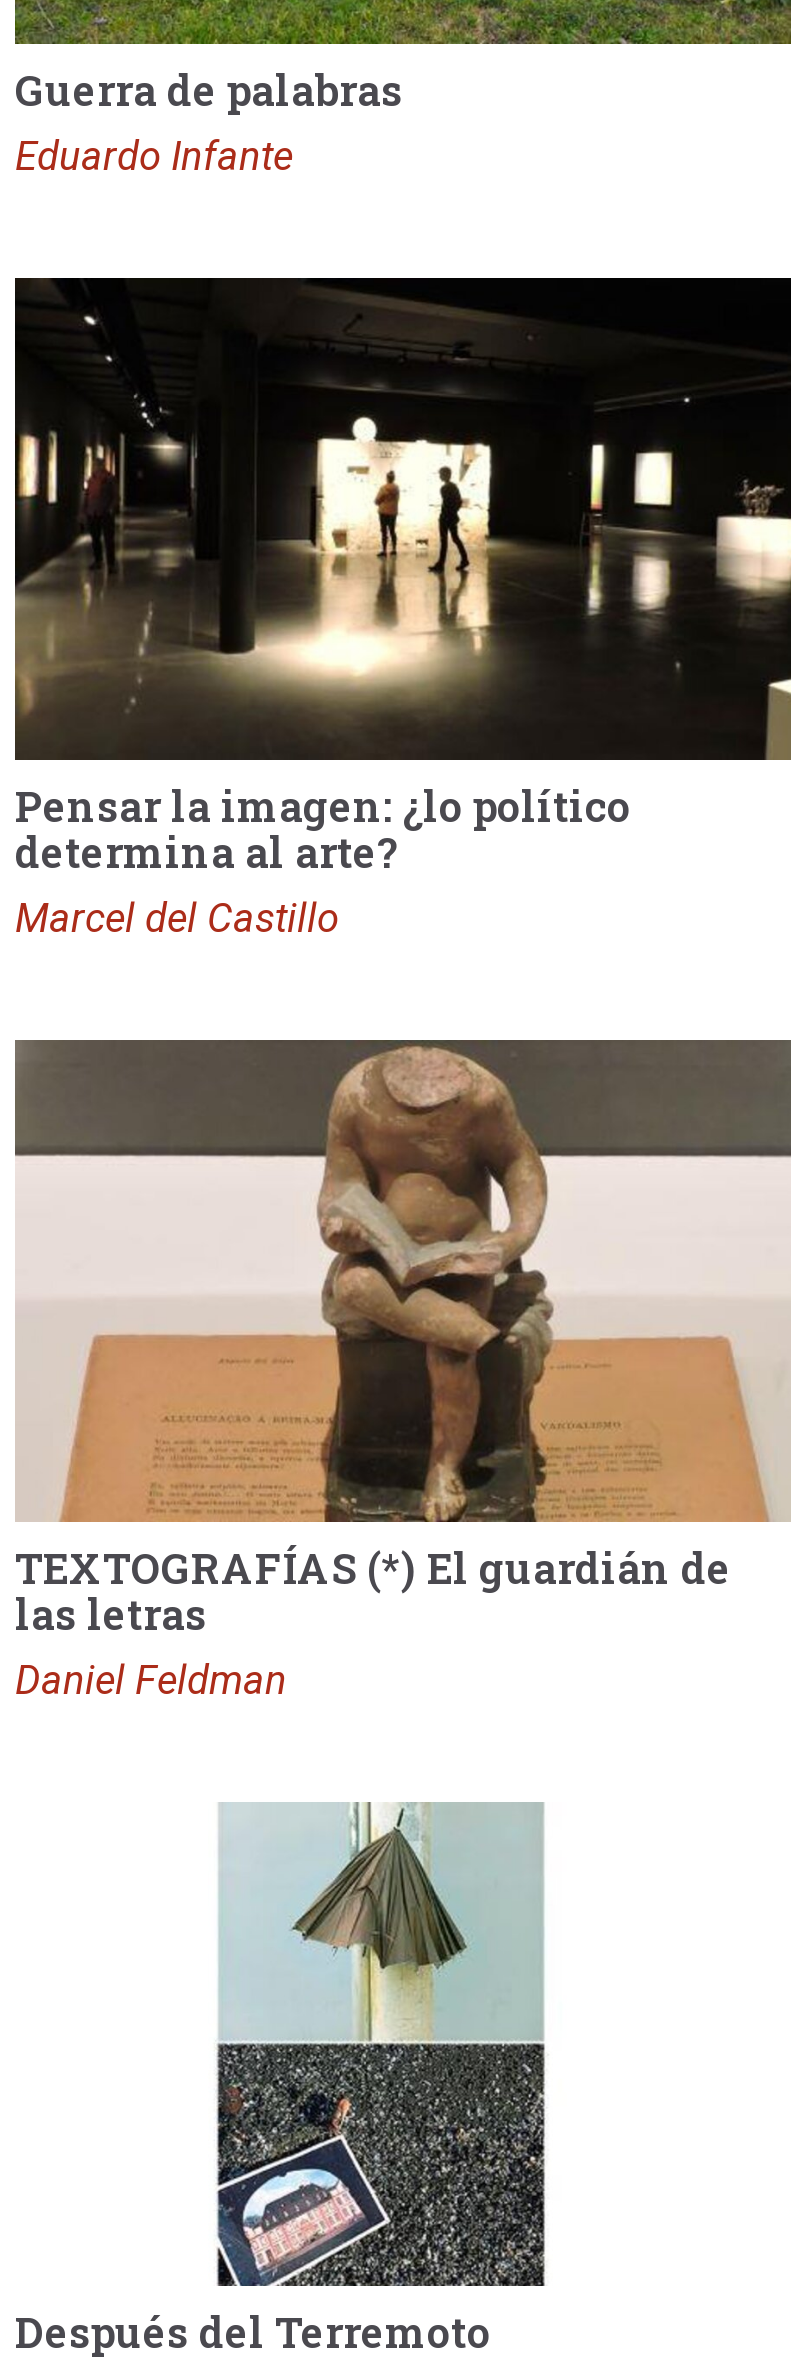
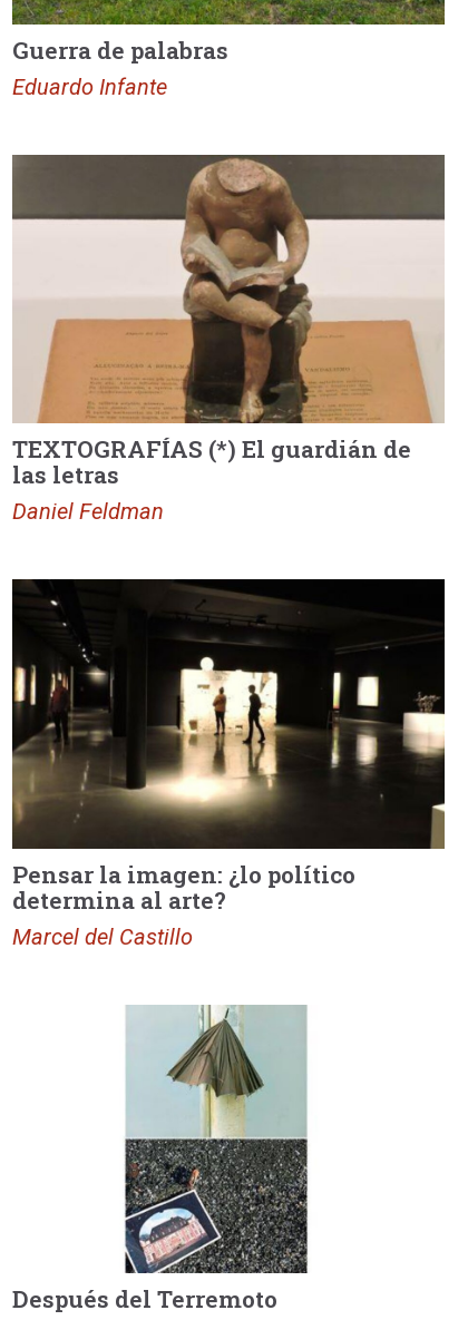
moved down: [image] | Pensar la imagen: ¿lo político | determina al arte? | Marcel del Castillo

moved up: [image] | TEXTOGRAFÍAS (*) El guardián de | las letras | Daniel Feldman
